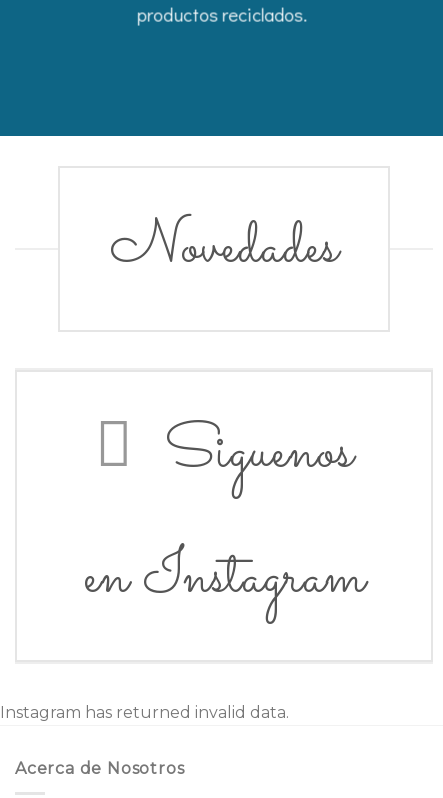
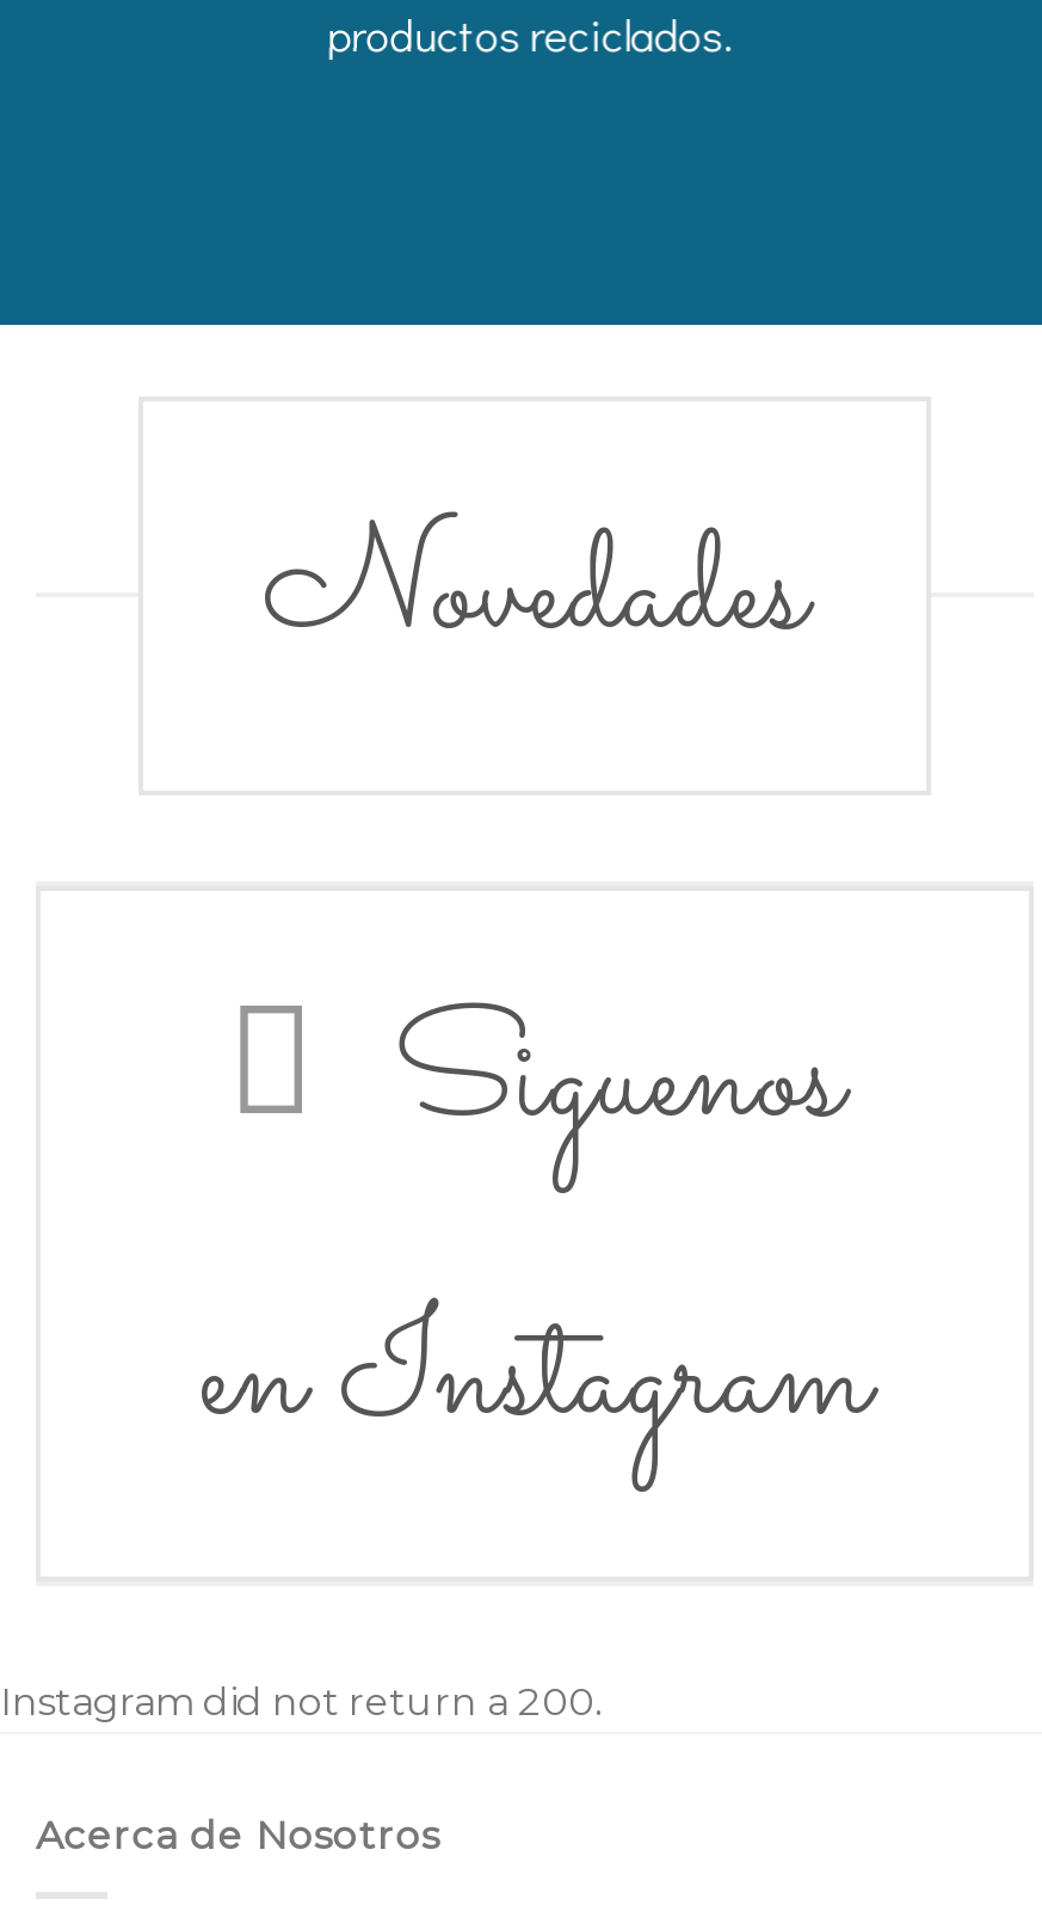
- Instagram has returned invalid data.
+ Instagram did not return a 200.
